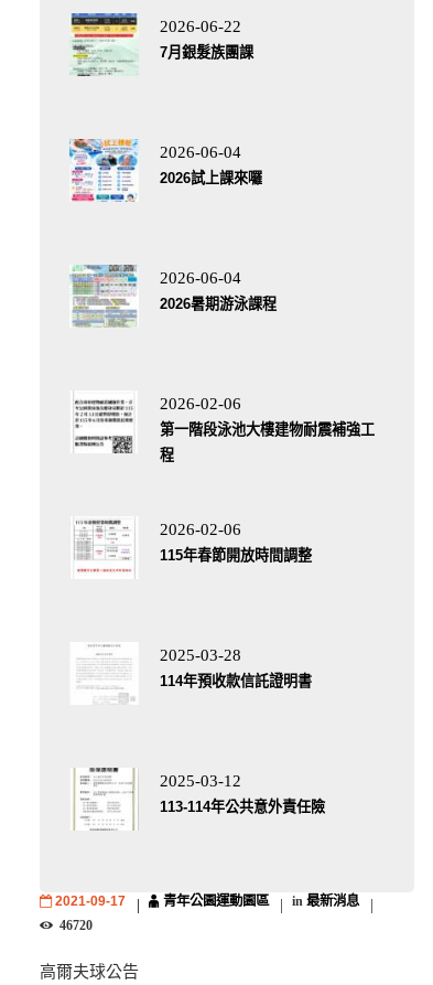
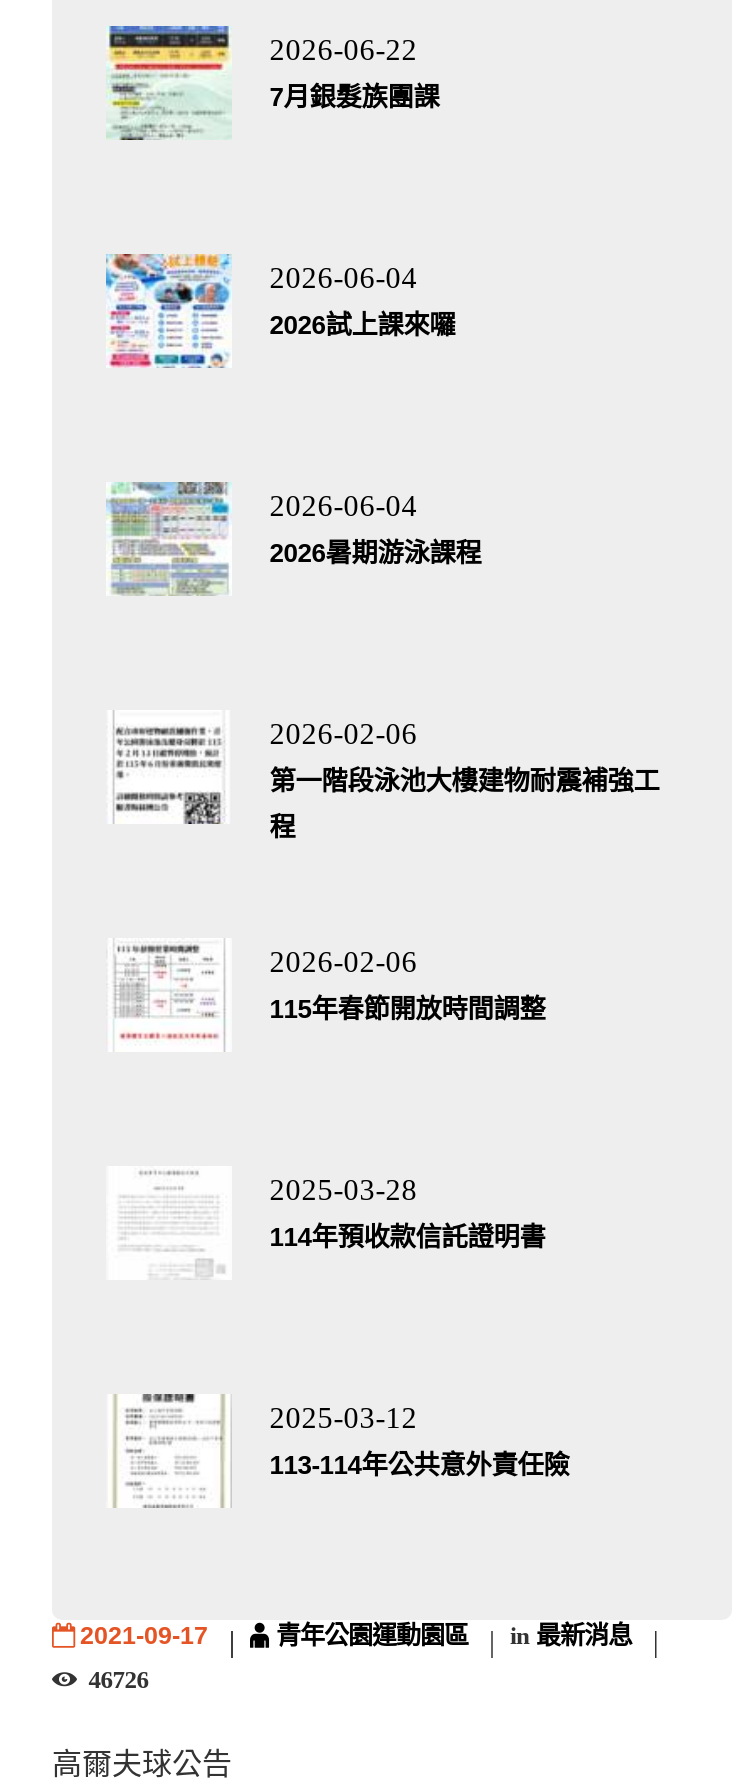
- 46720
+ 46726
